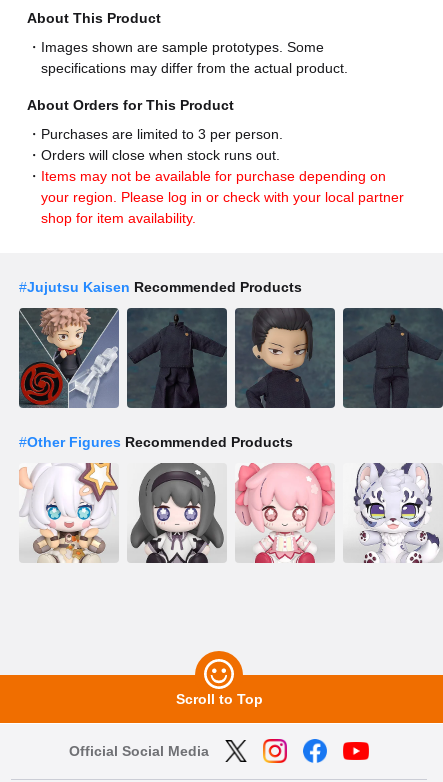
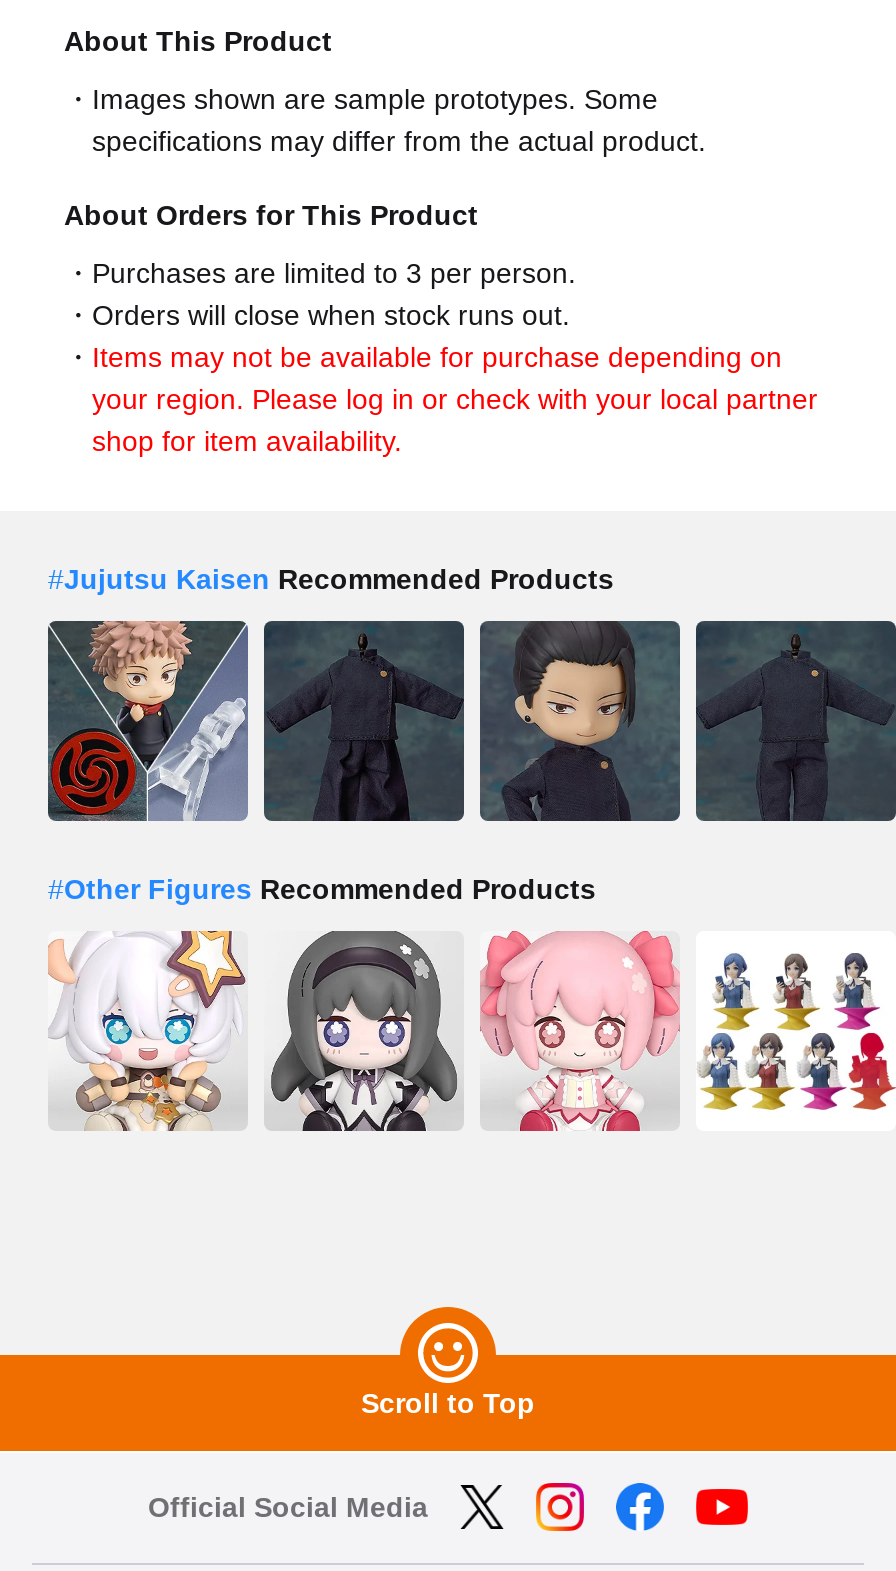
- [image]
+ [image]
